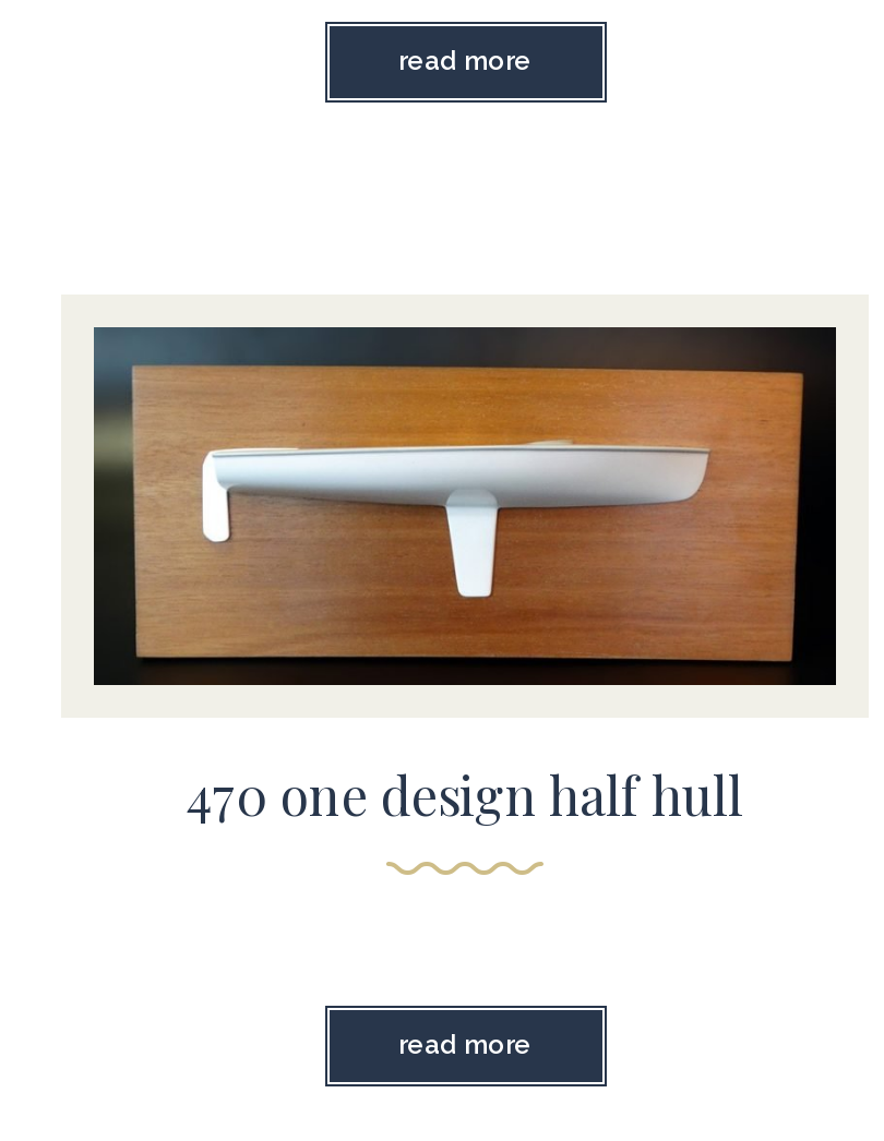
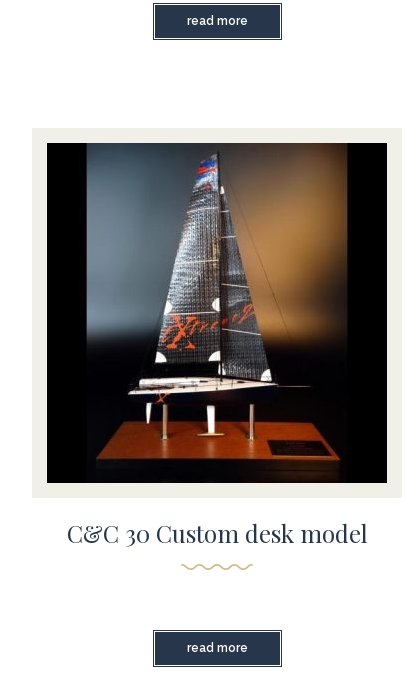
- [image]
- 470 one design half hull
+ [image]
+ C&C 30 Custom desk model
